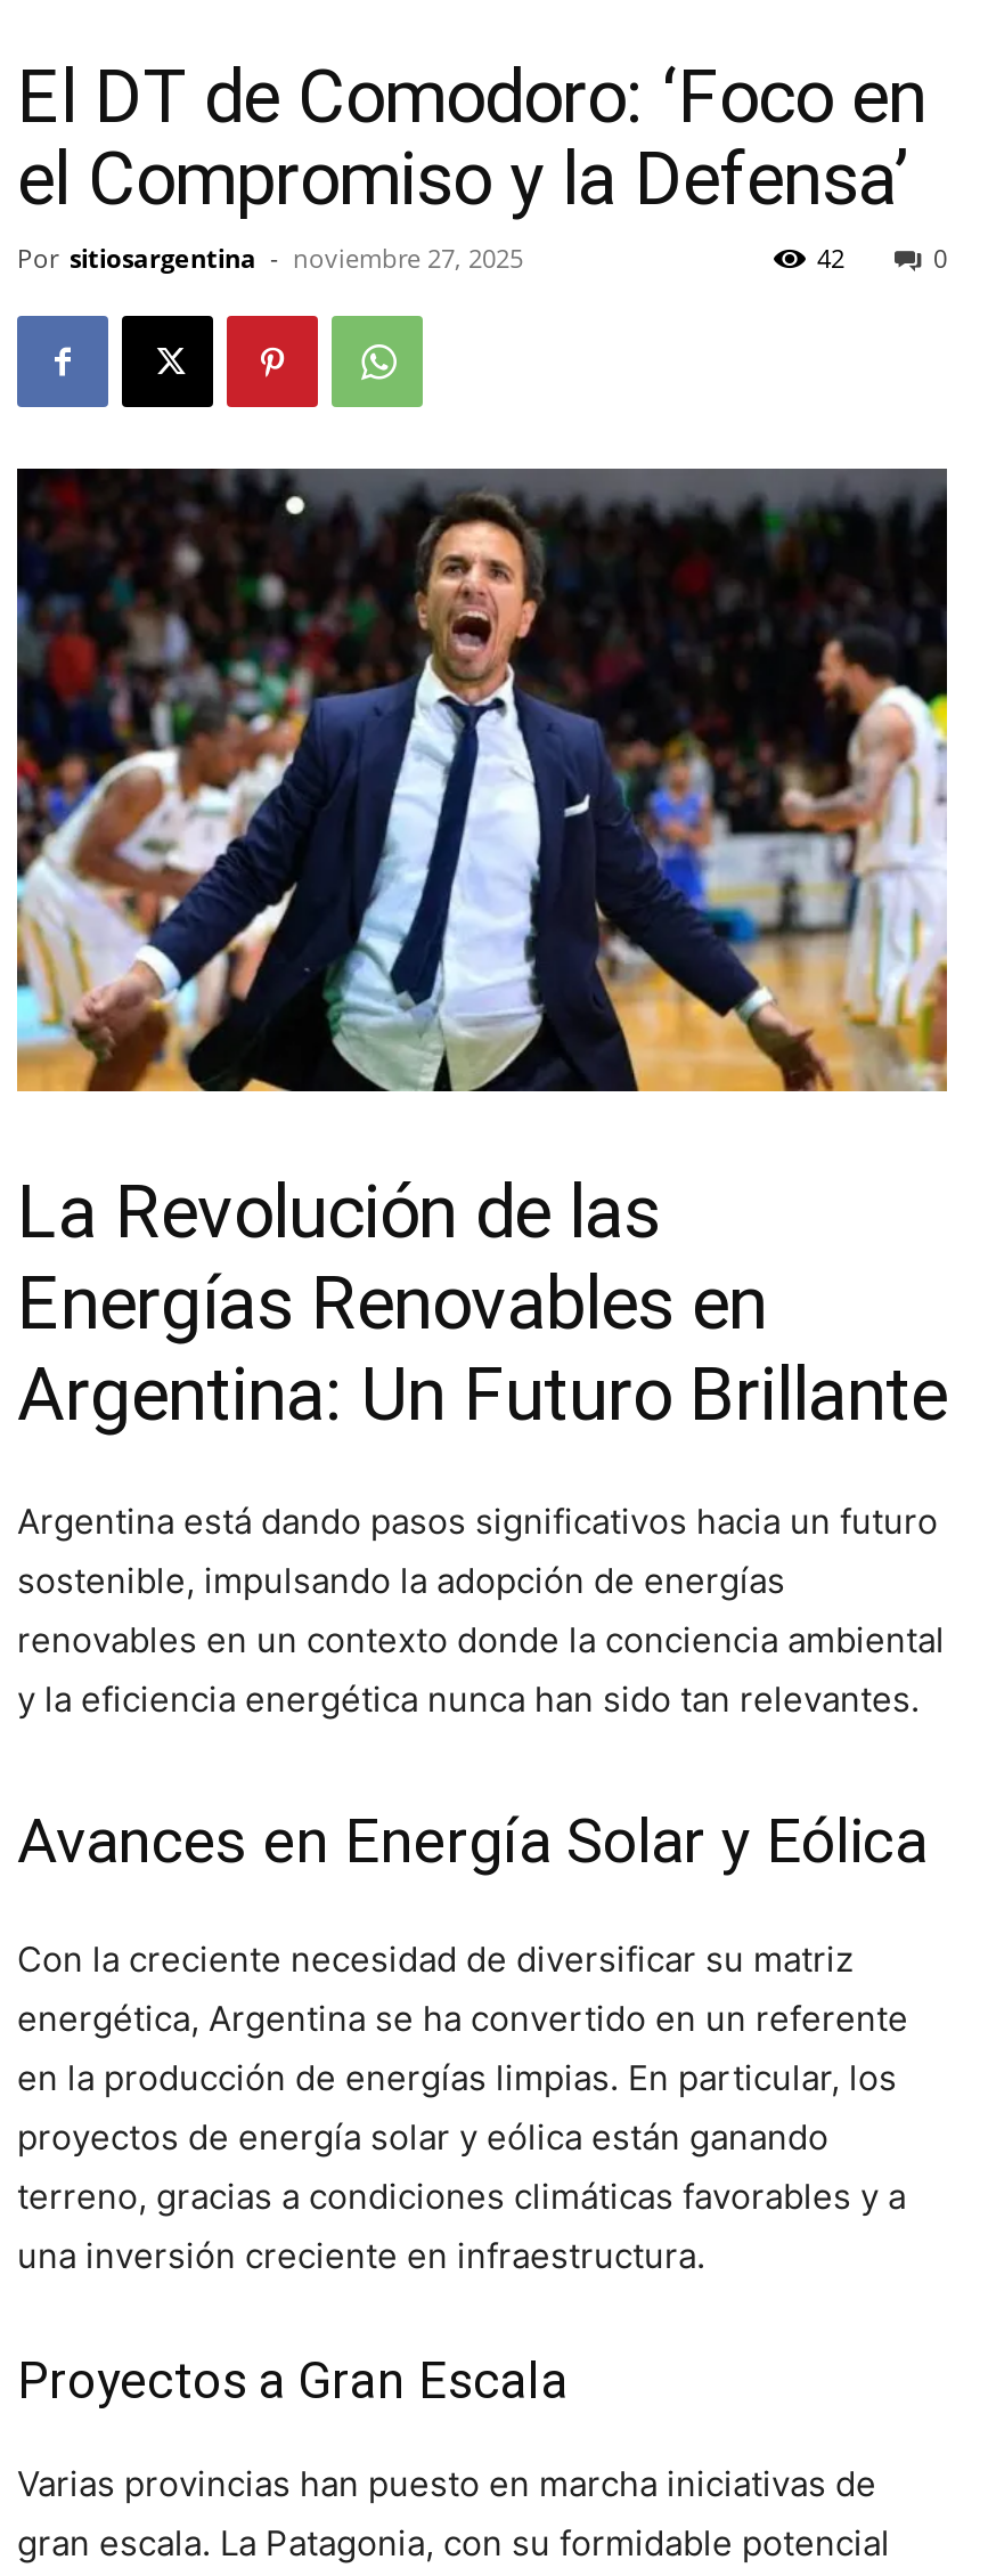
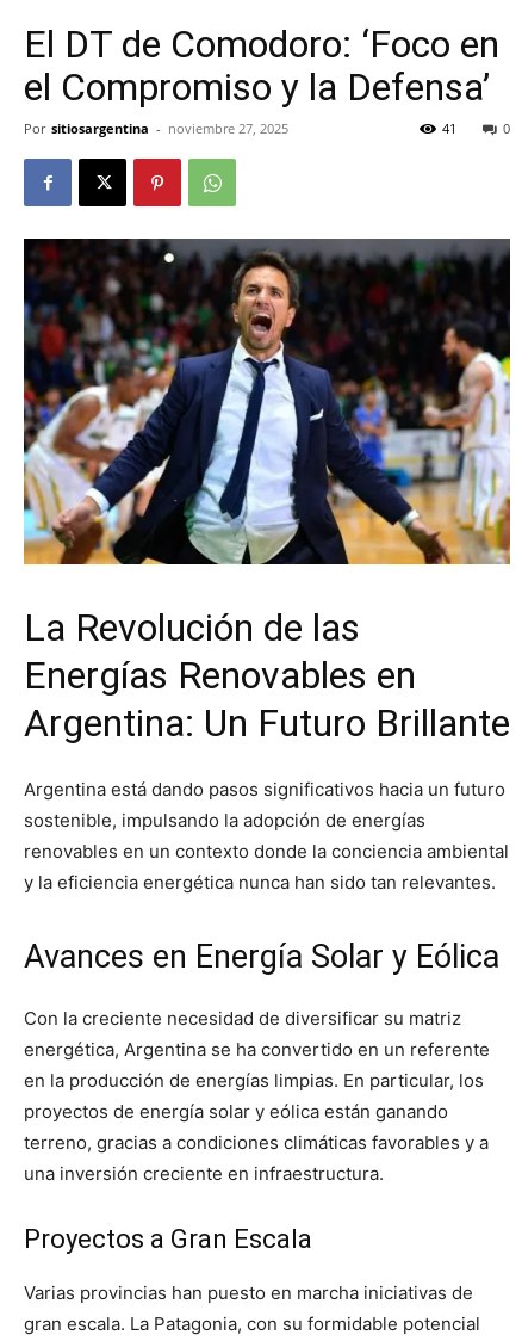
- 42
+ 41
